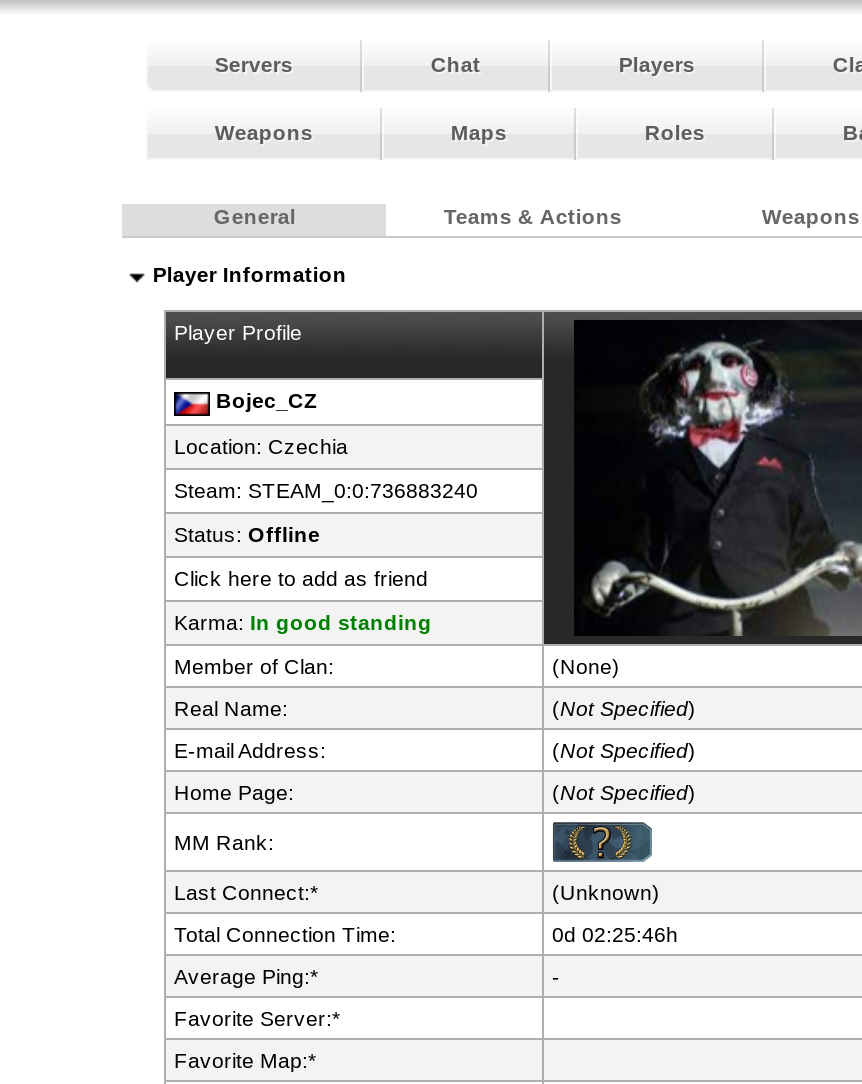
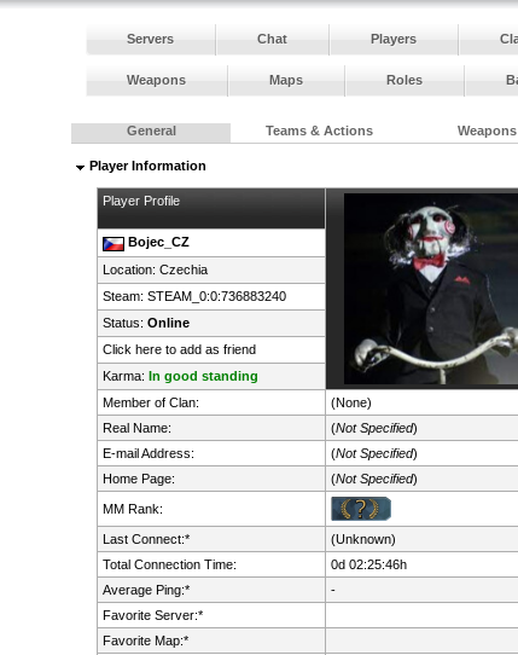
- Status: Offline
+ Status: Online
